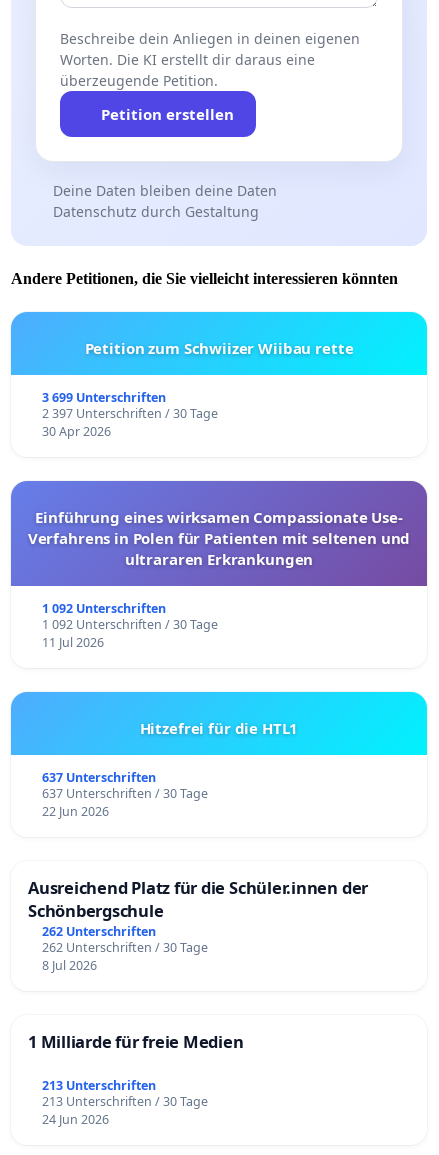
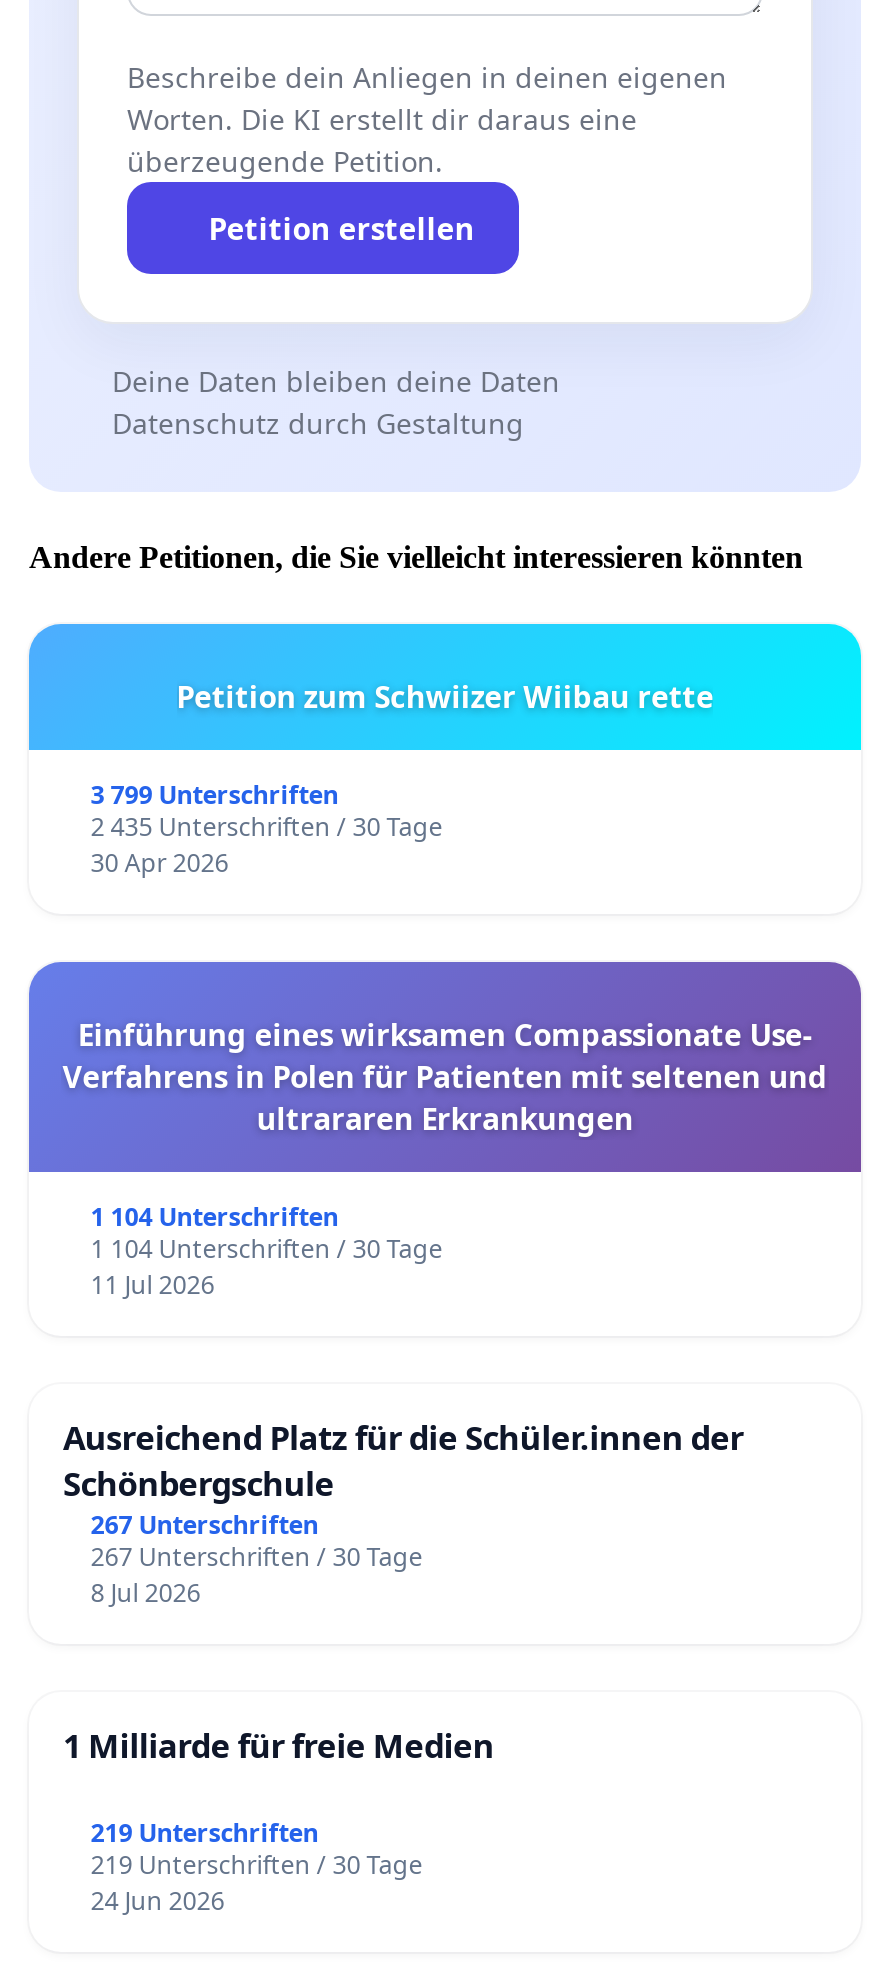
- 3 699 Unterschriften
+ 3 799 Unterschriften

- 2 397 Unterschriften / 30 Tage
+ 2 435 Unterschriften / 30 Tage

- 1 092 Unterschriften
+ 1 104 Unterschriften

- 1 092 Unterschriften / 30 Tage
+ 1 104 Unterschriften / 30 Tage

- Hitzefrei für die HTL1
- 637 Unterschriften
- 637 Unterschriften / 30 Tage
- 22 Jun 2026

- 262 Unterschriften
+ 267 Unterschriften

- 262 Unterschriften / 30 Tage
+ 267 Unterschriften / 30 Tage

- 213 Unterschriften
+ 219 Unterschriften

- 213 Unterschriften / 30 Tage
+ 219 Unterschriften / 30 Tage
